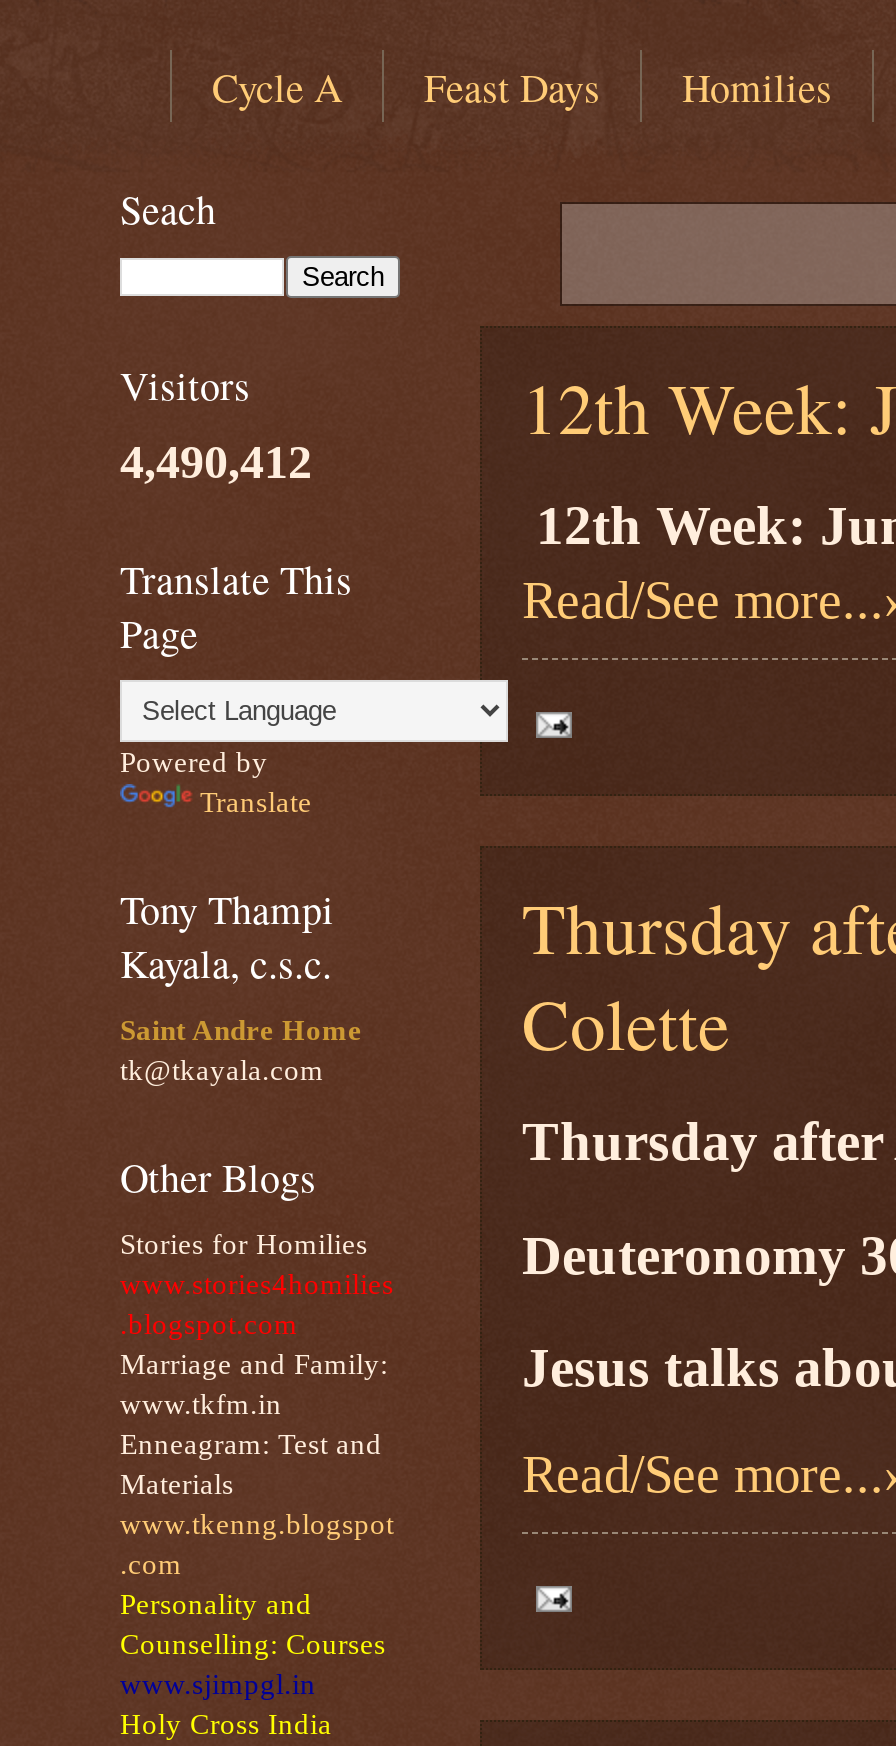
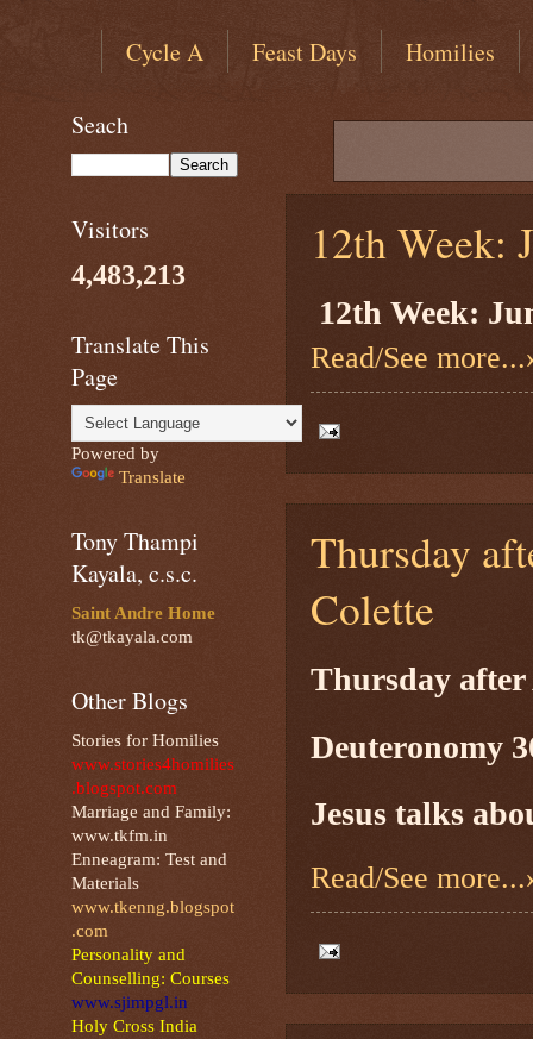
- 4,490,412
+ 4,483,213
